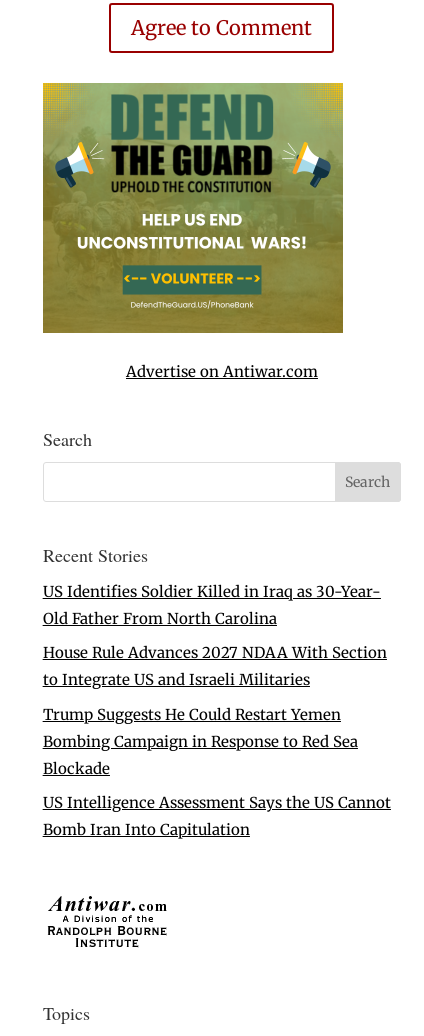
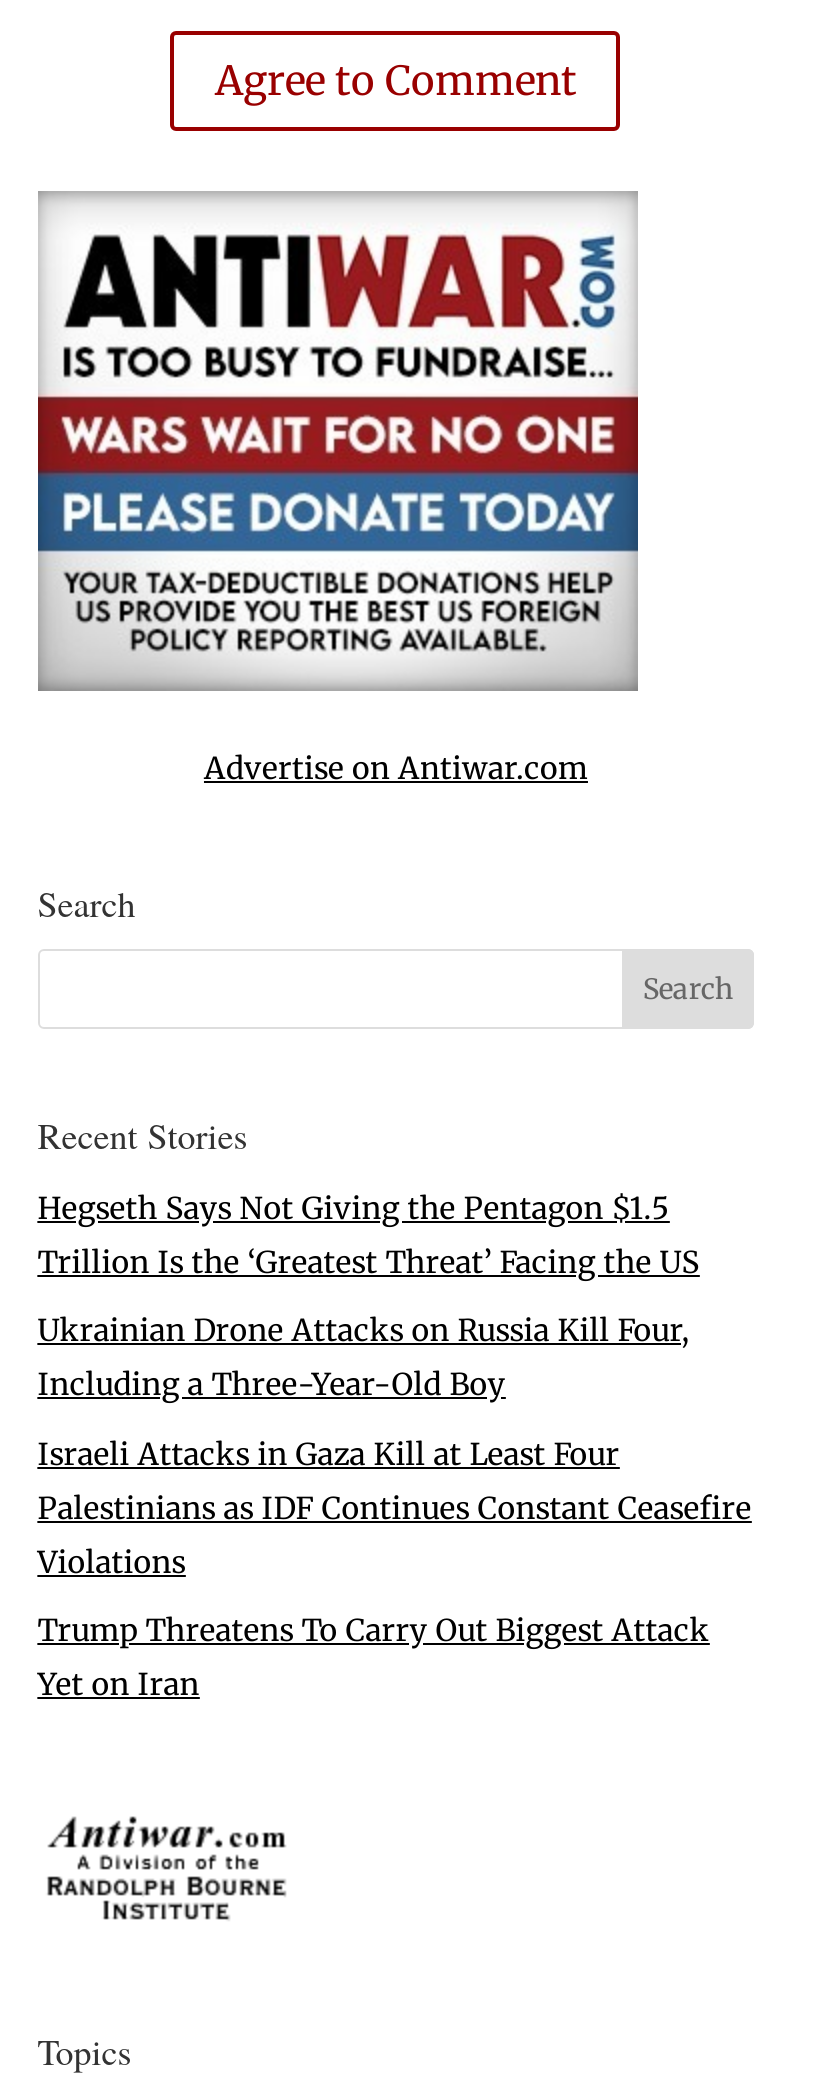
- [image]
+ [image]

- US Identifies Soldier Killed in Iraq as 30-Year-
- Old Father From North Carolina
+ Hegseth Says Not Giving the Pentagon $1.5
+ Trillion Is the ‘Greatest Threat’ Facing the US

- House Rule Advances 2027 NDAA With Section
- to Integrate US and Israeli Militaries
+ Ukrainian Drone Attacks on Russia Kill Four,
+ Including a Three-Year-Old Boy

- Trump Suggests He Could Restart Yemen
- Bombing Campaign in Response to Red Sea
- Blockade
+ Israeli Attacks in Gaza Kill at Least Four
+ Palestinians as IDF Continues Constant Ceasefire
+ Violations

- US Intelligence Assessment Says the US Cannot
- Bomb Iran Into Capitulation
+ Trump Threatens To Carry Out Biggest Attack
+ Yet on Iran
